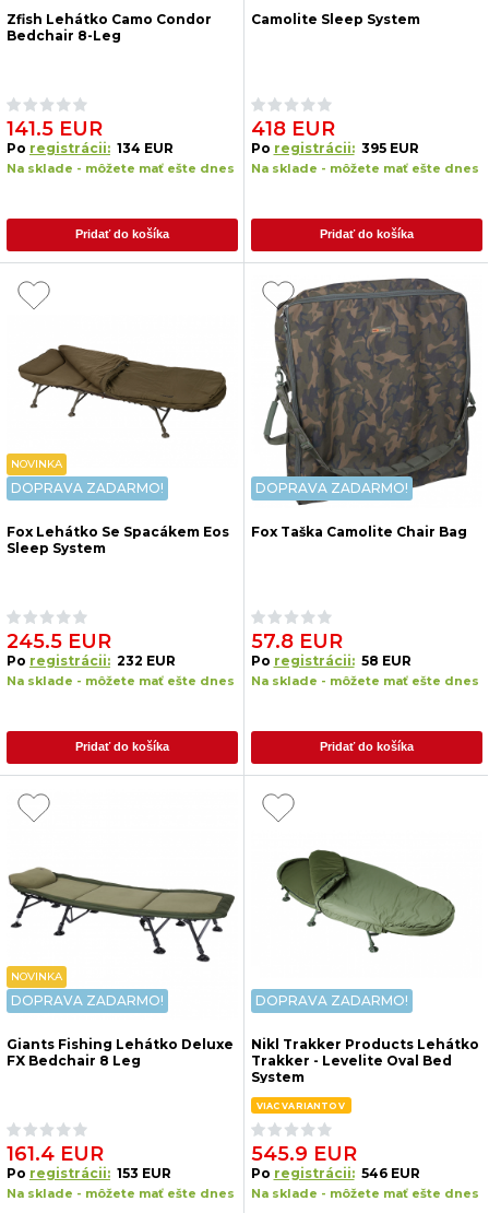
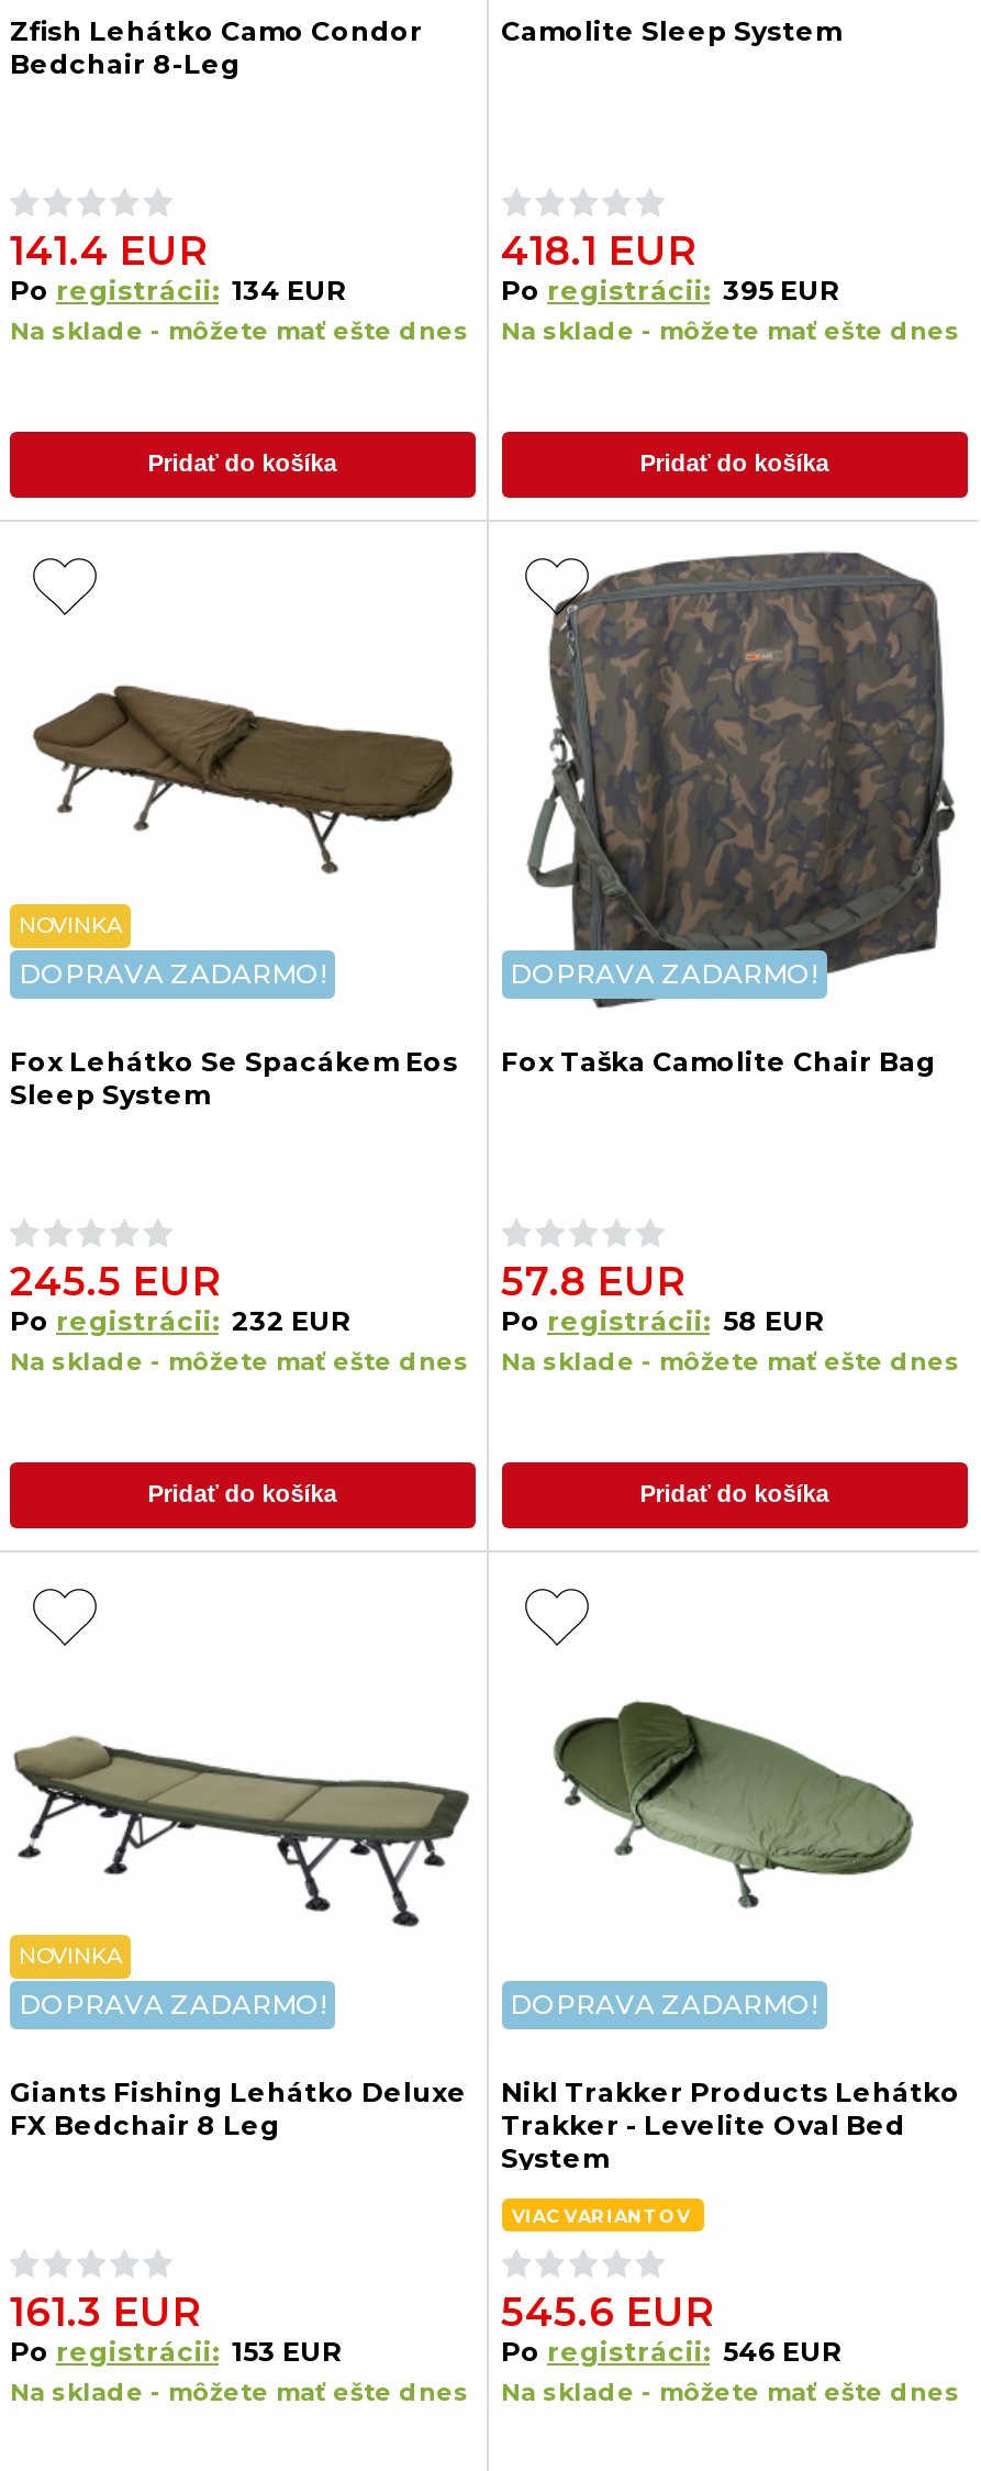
- 141.5 EUR
+ 141.4 EUR

- 418 EUR
+ 418.1 EUR

- 161.4 EUR
+ 161.3 EUR

- 545.9 EUR
+ 545.6 EUR
